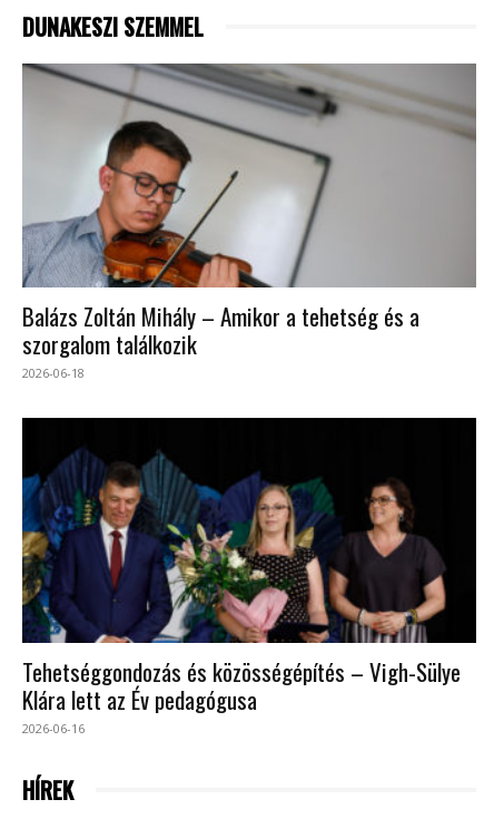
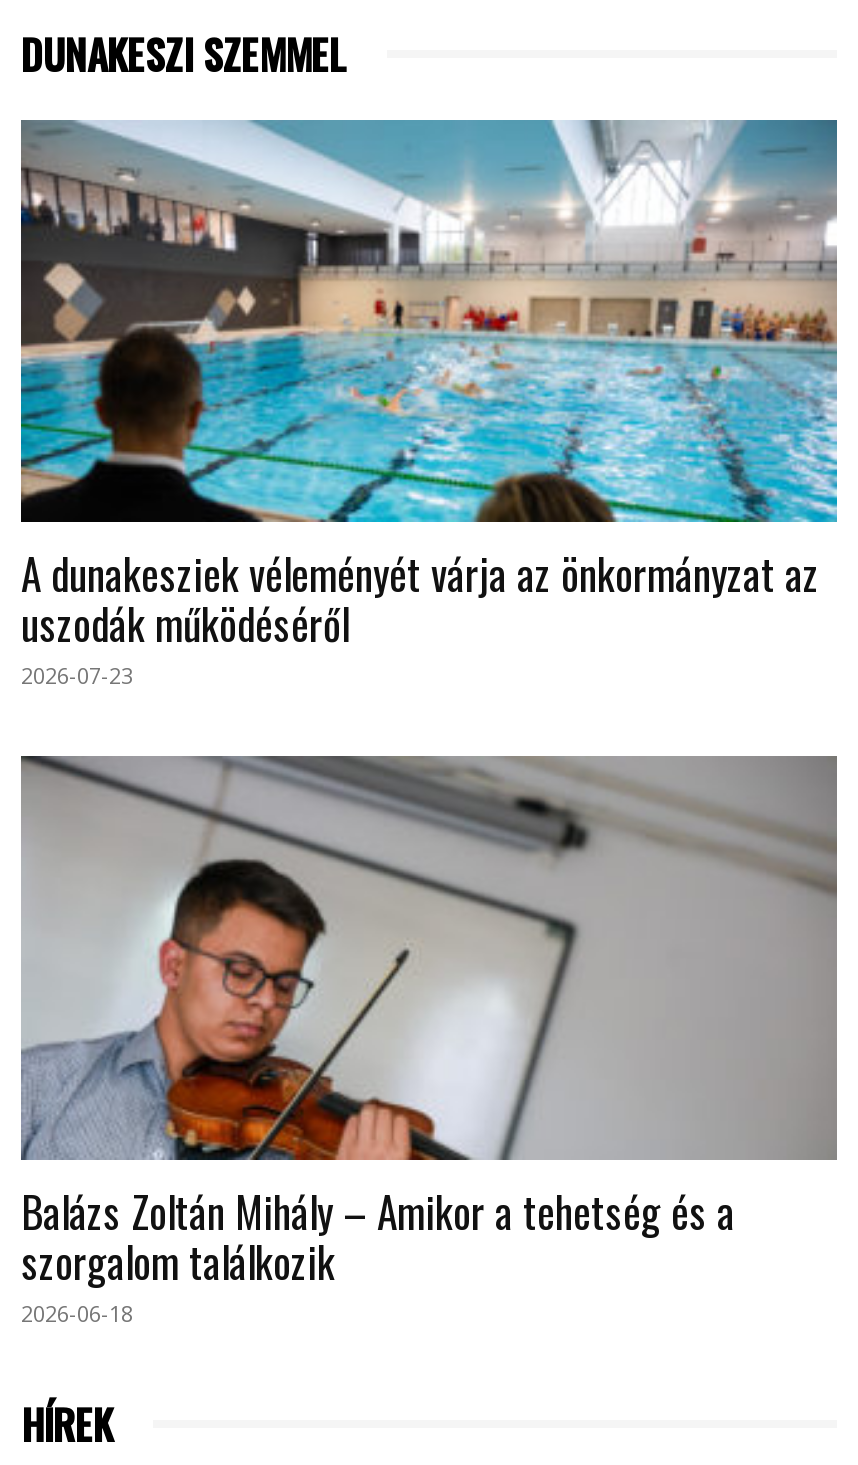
+ [image]
+ A dunakesziek véleményét várja az önkormányzat az
+ uszodák működéséről
+ 2026-07-23

moved down: [image] | Balázs Zoltán Mihály – Amikor a tehetség és a | szorgalom találkozik | 2026-06-18

- [image]
- Tehetséggondozás és közösségépítés – Vigh-Sülye
- Klára lett az Év pedagógusa
- 2026-06-16
